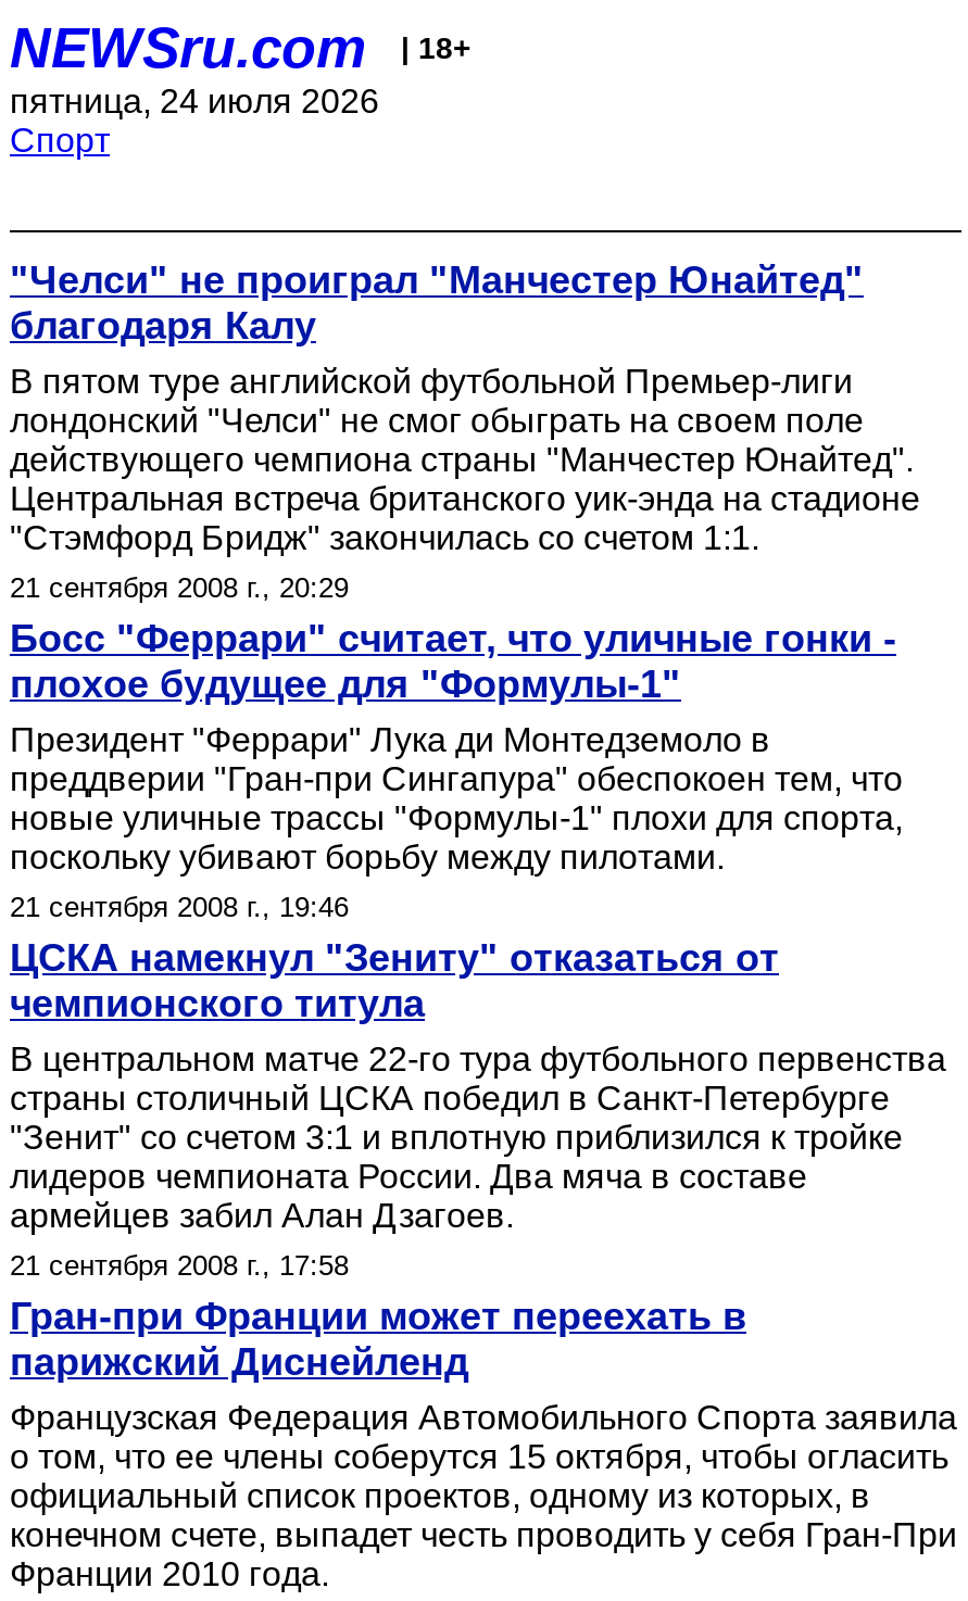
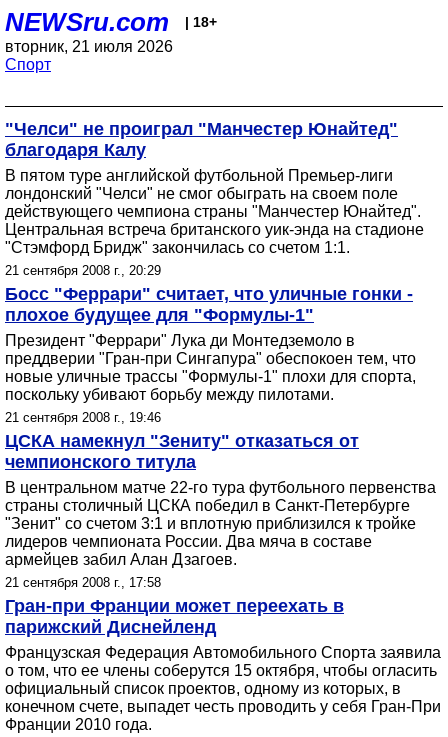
- пятница, 24 июля 2026
+ вторник, 21 июля 2026
